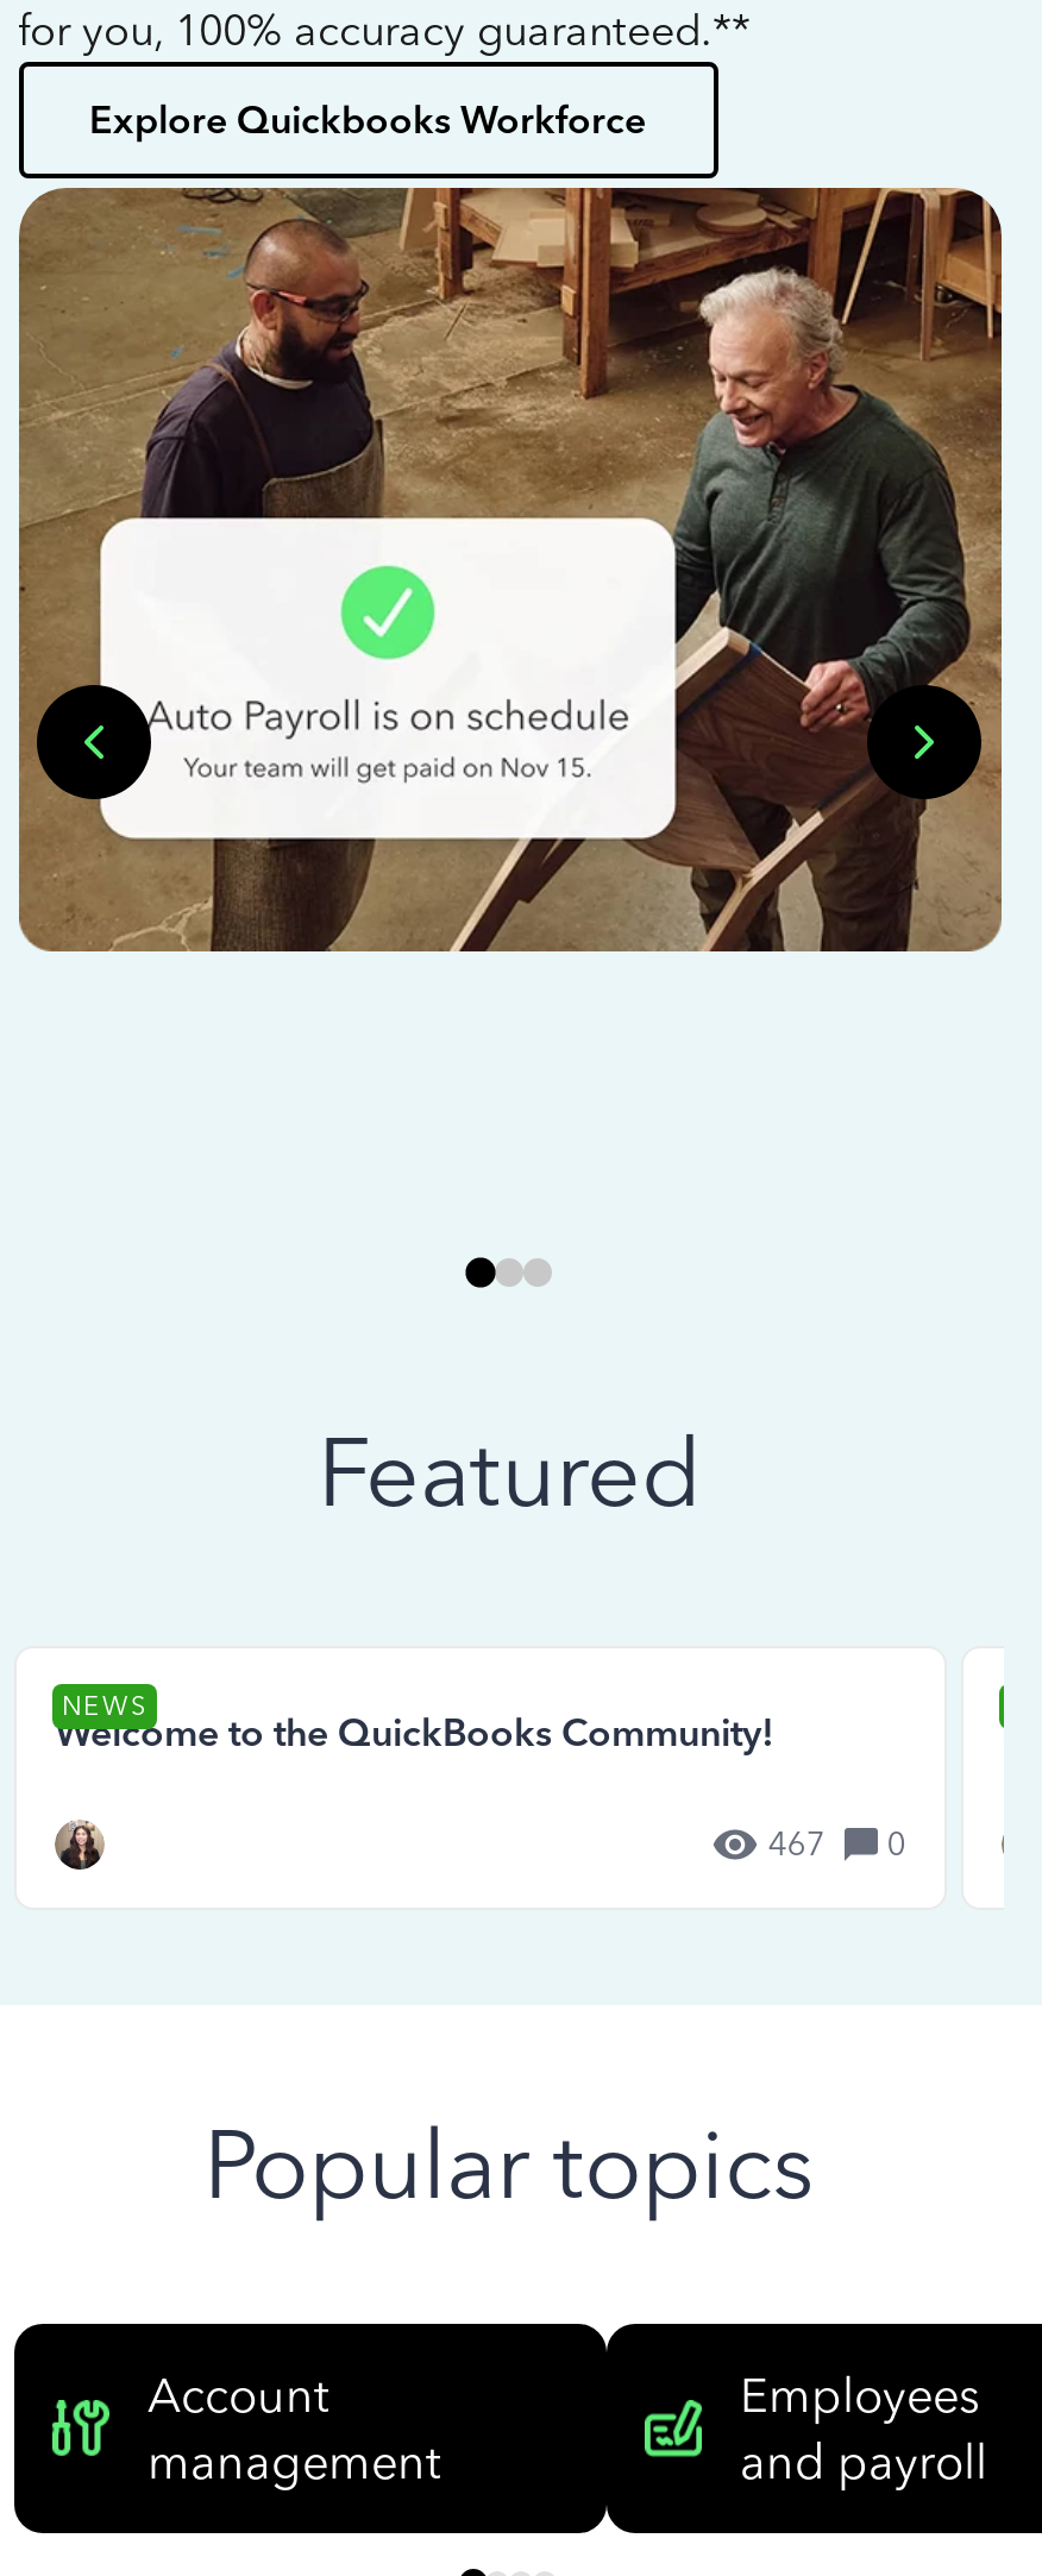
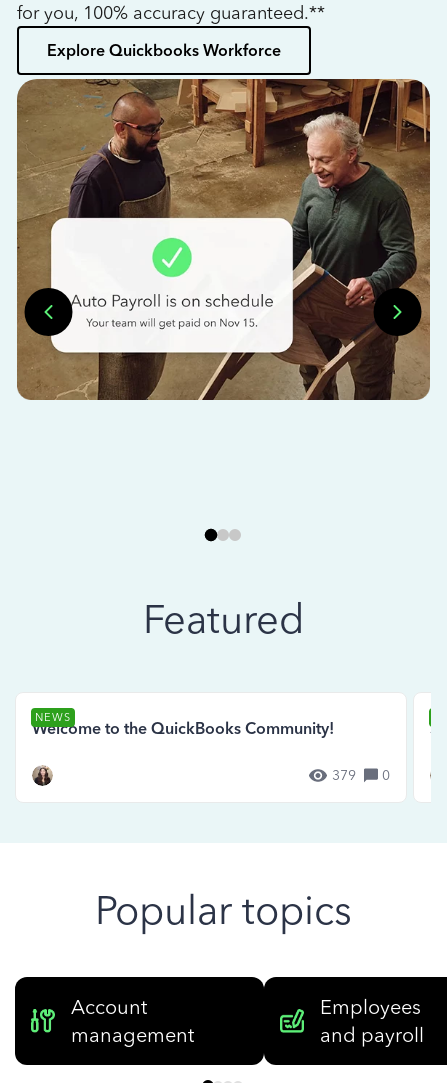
- 467 0
+ 379 0
